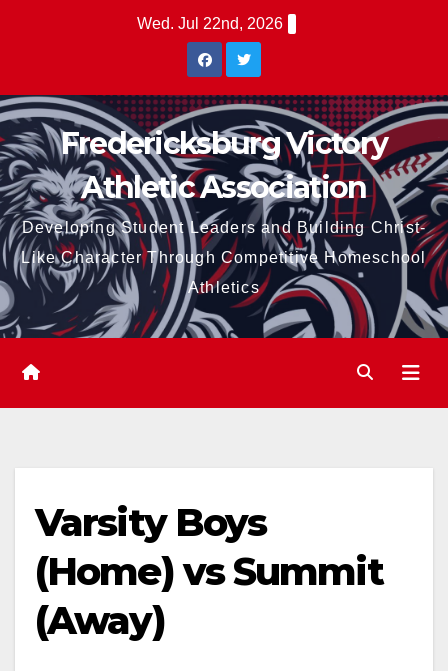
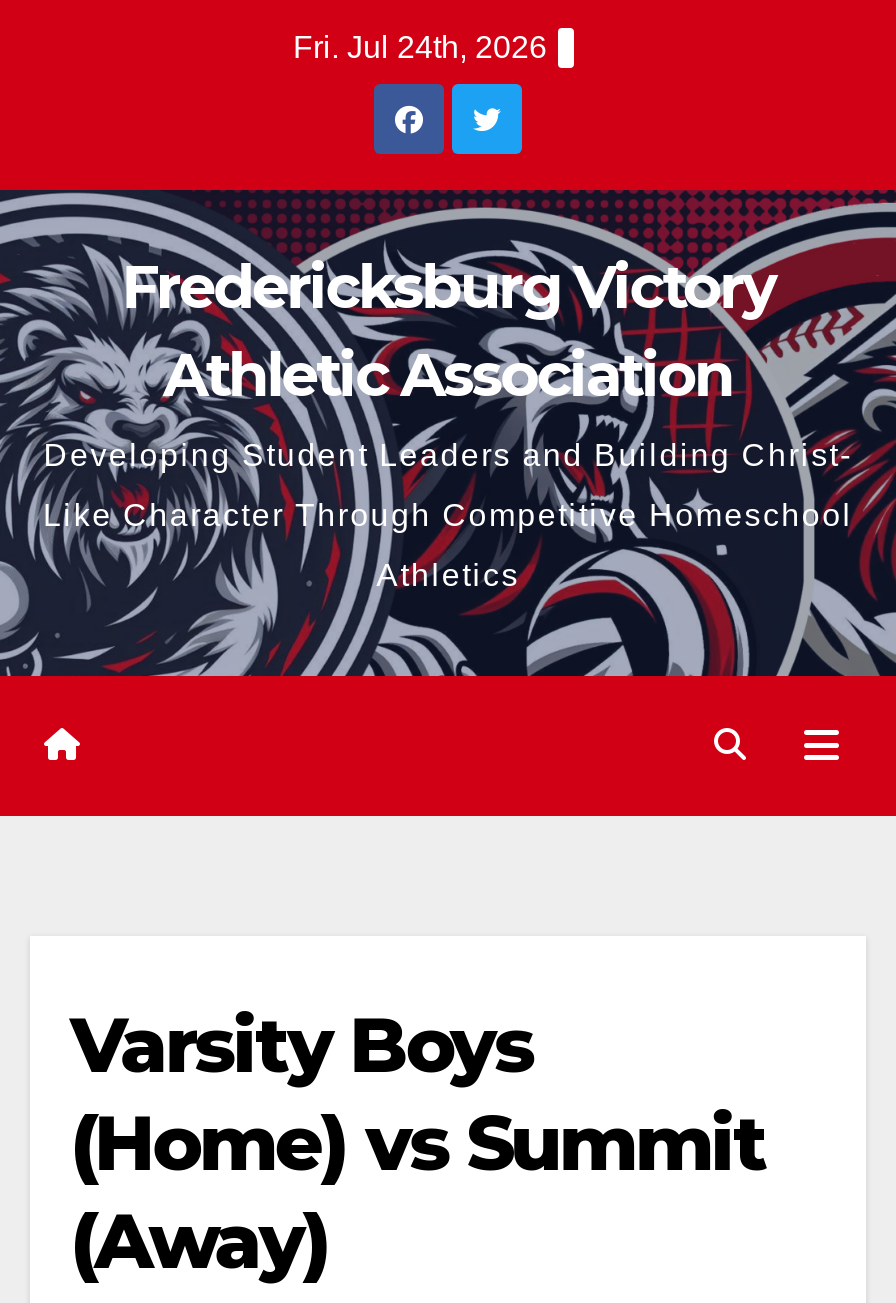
- Wed. Jul 22nd, 2026
+ Fri. Jul 24th, 2026
